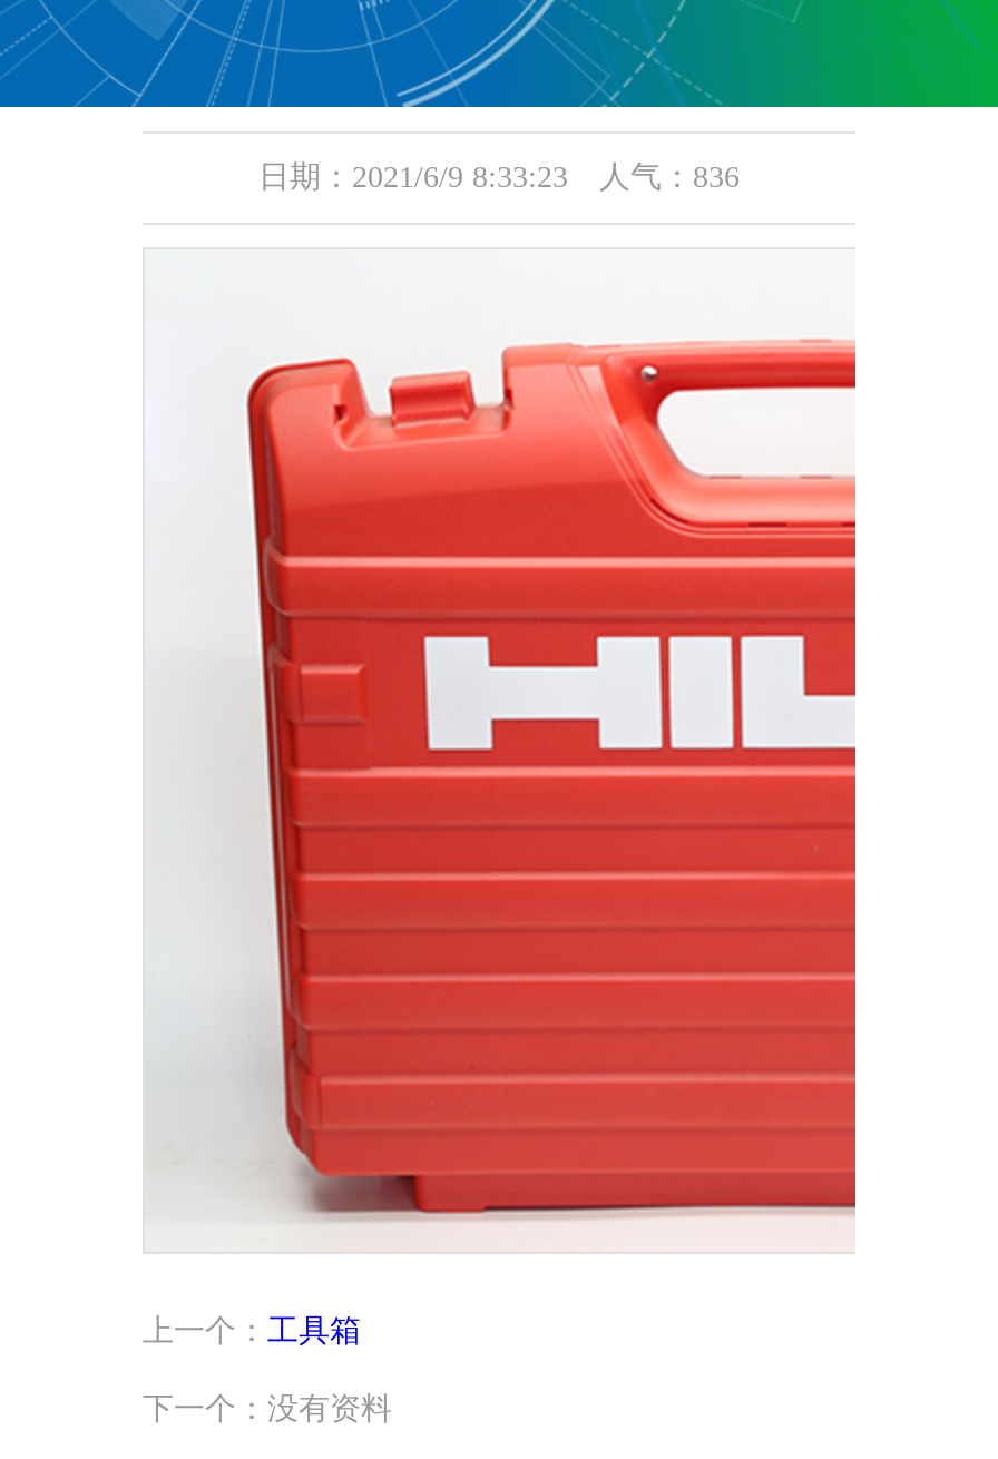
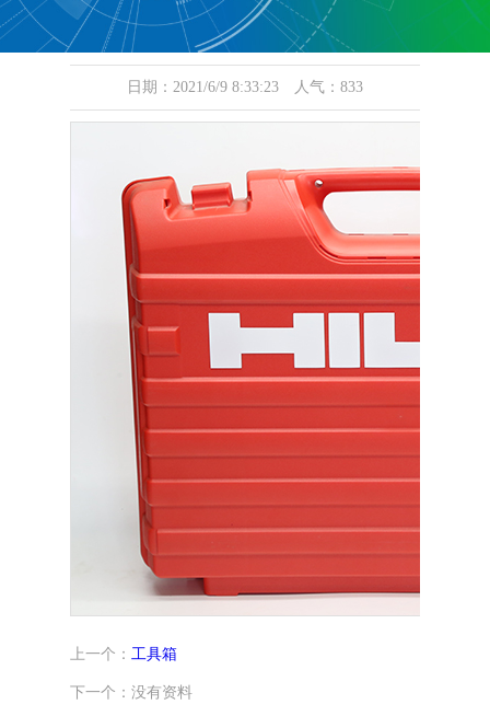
- 日期：2021/6/9 8:33:23 人气：836
+ 日期：2021/6/9 8:33:23 人气：833
